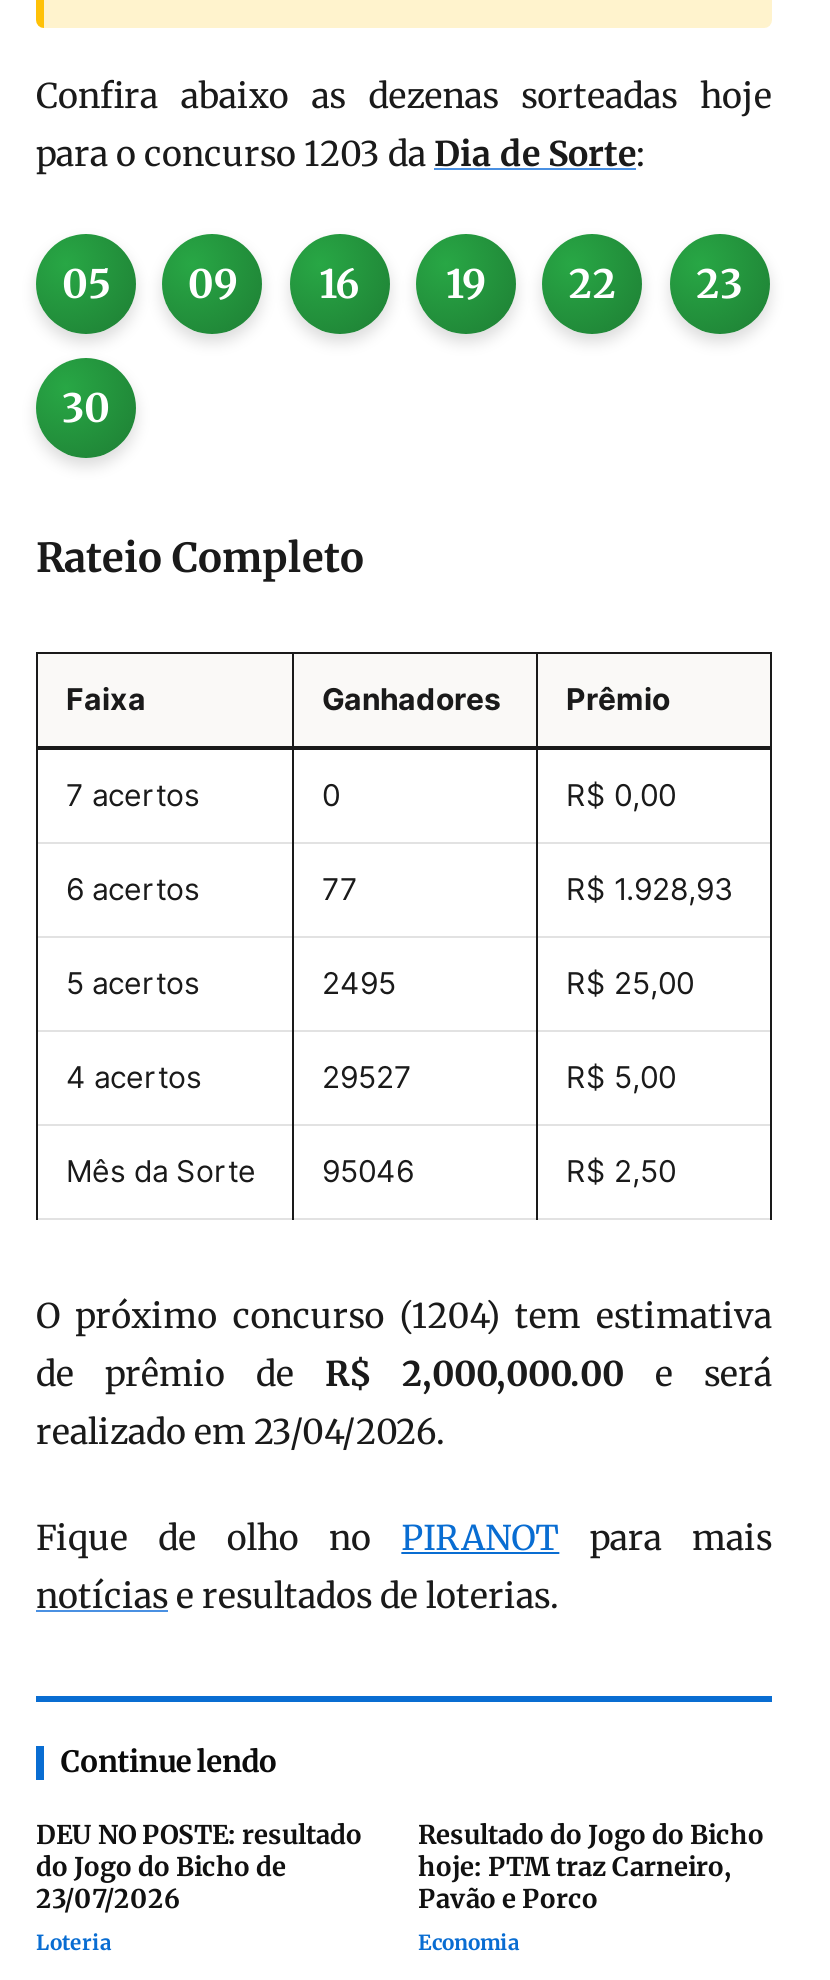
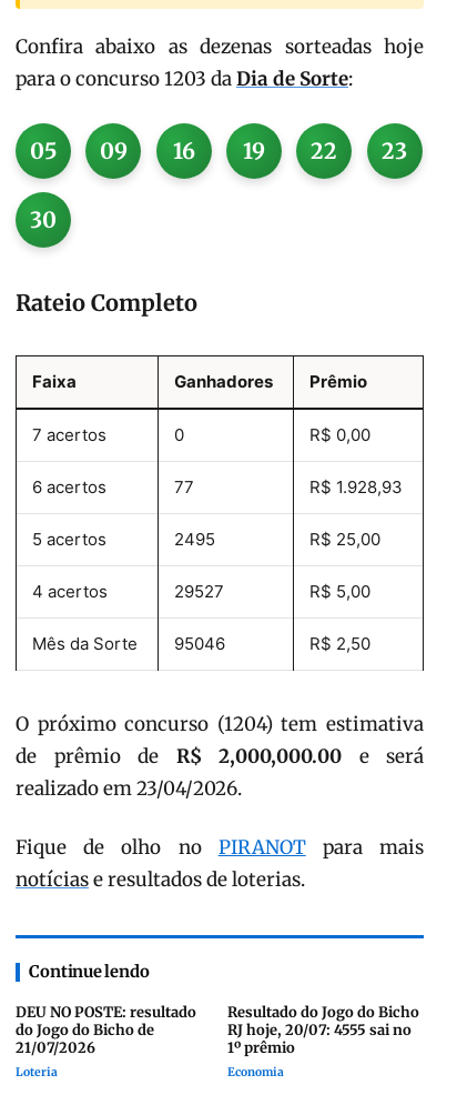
- hoje: PTM traz Carneiro,
- Pavão e Porco
+ RJ hoje, 20/07: 4555 sai no
+ 1º prêmio

- 23/07/2026
+ 21/07/2026
